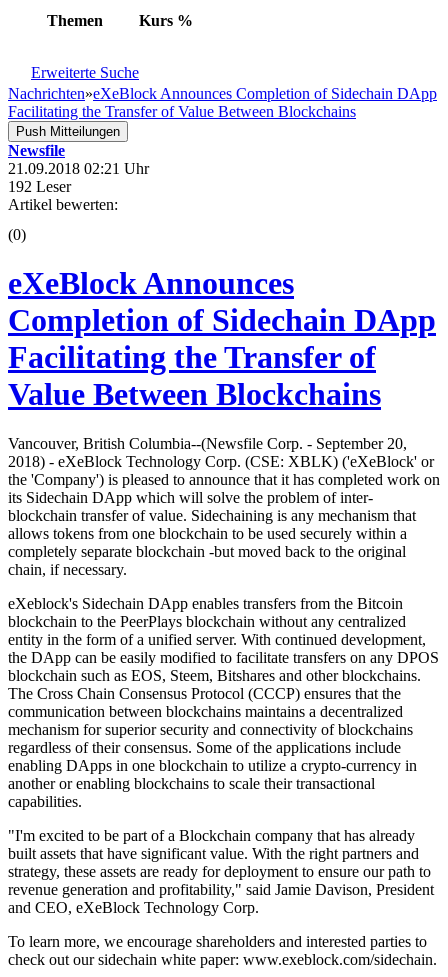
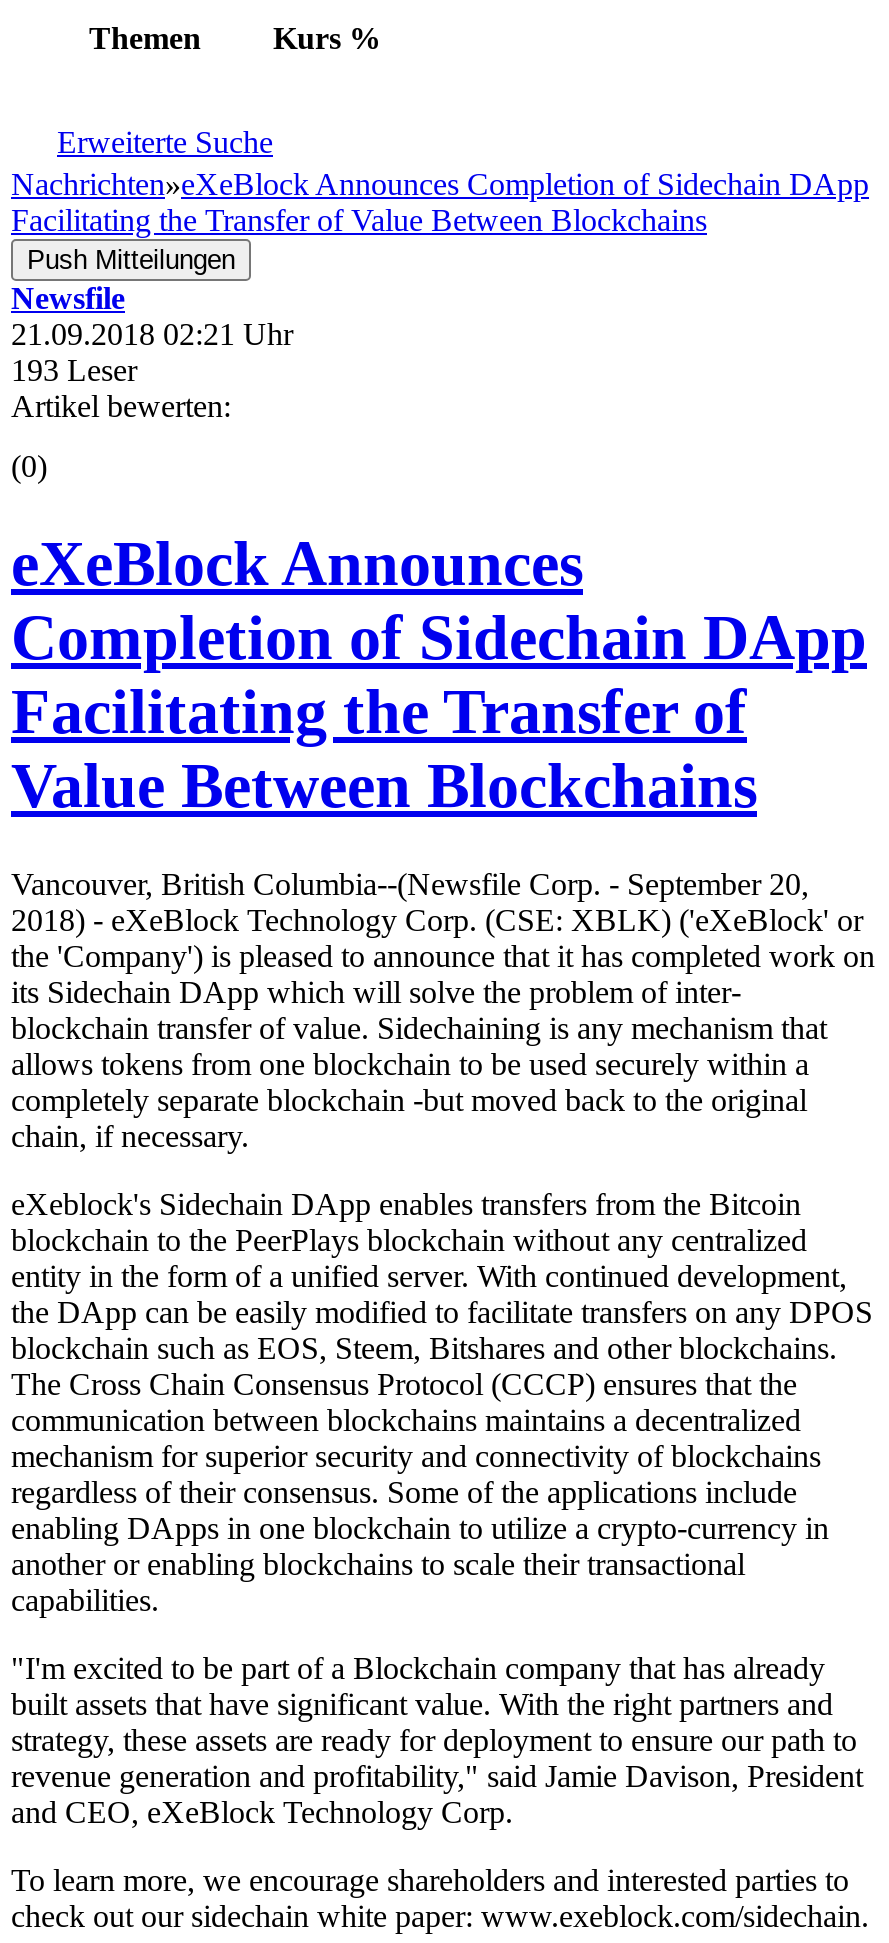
- 192 Leser
+ 193 Leser
